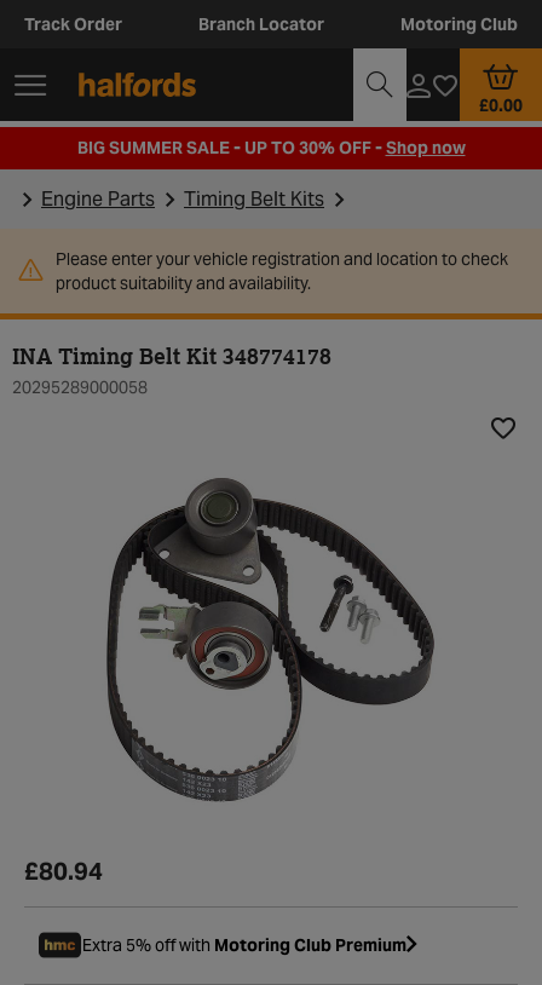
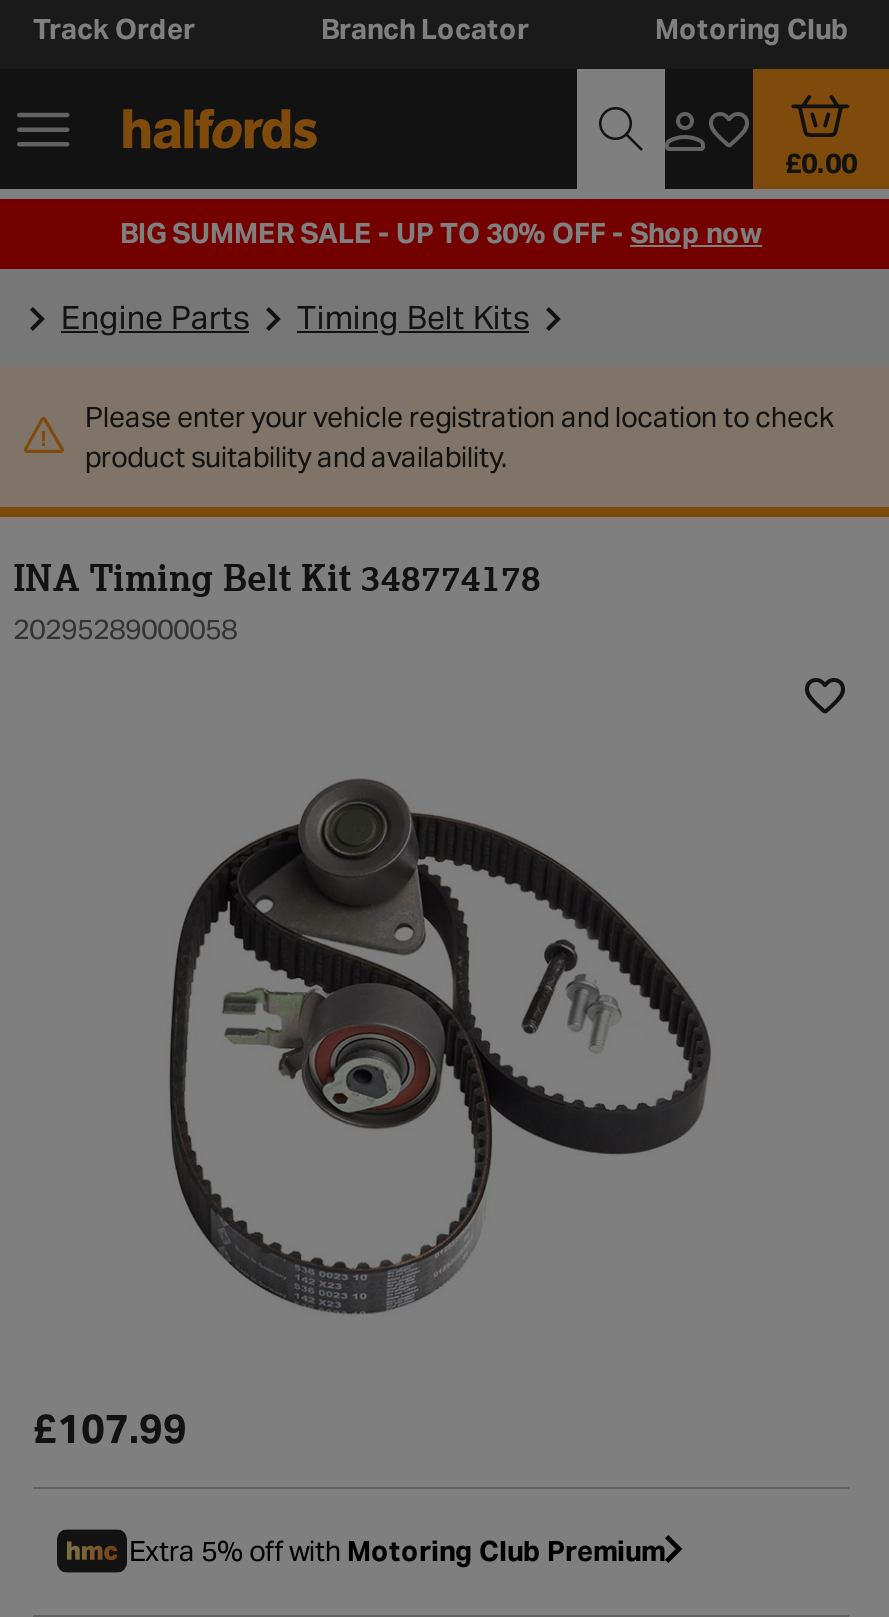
- £80.94
+ £107.99
